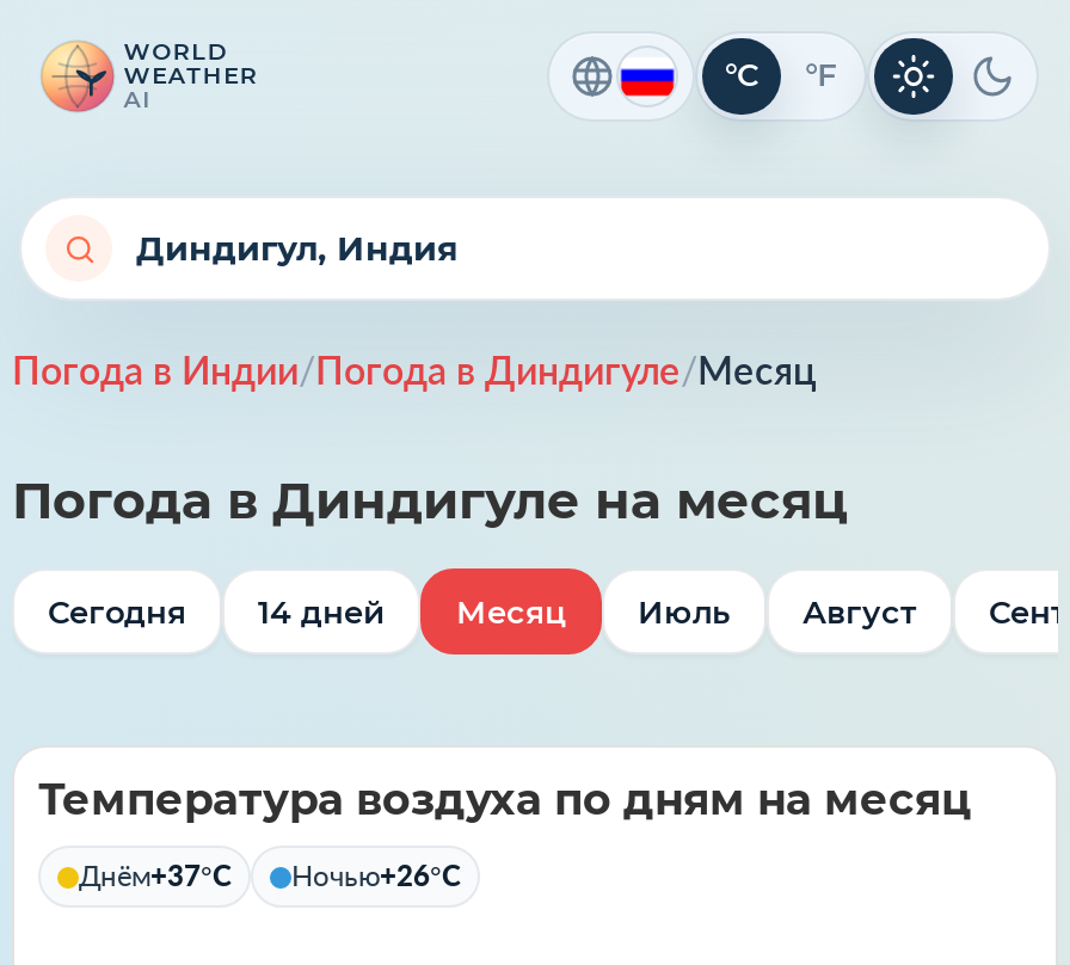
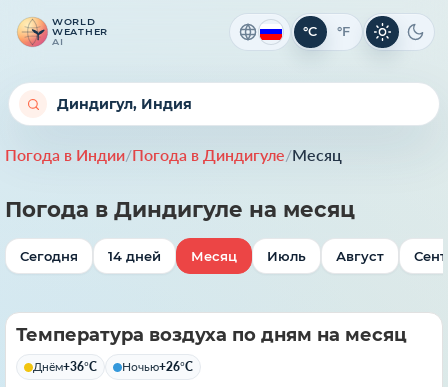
- Днём+37°C Ночью+26°C
+ Днём+36°C Ночью+26°C
